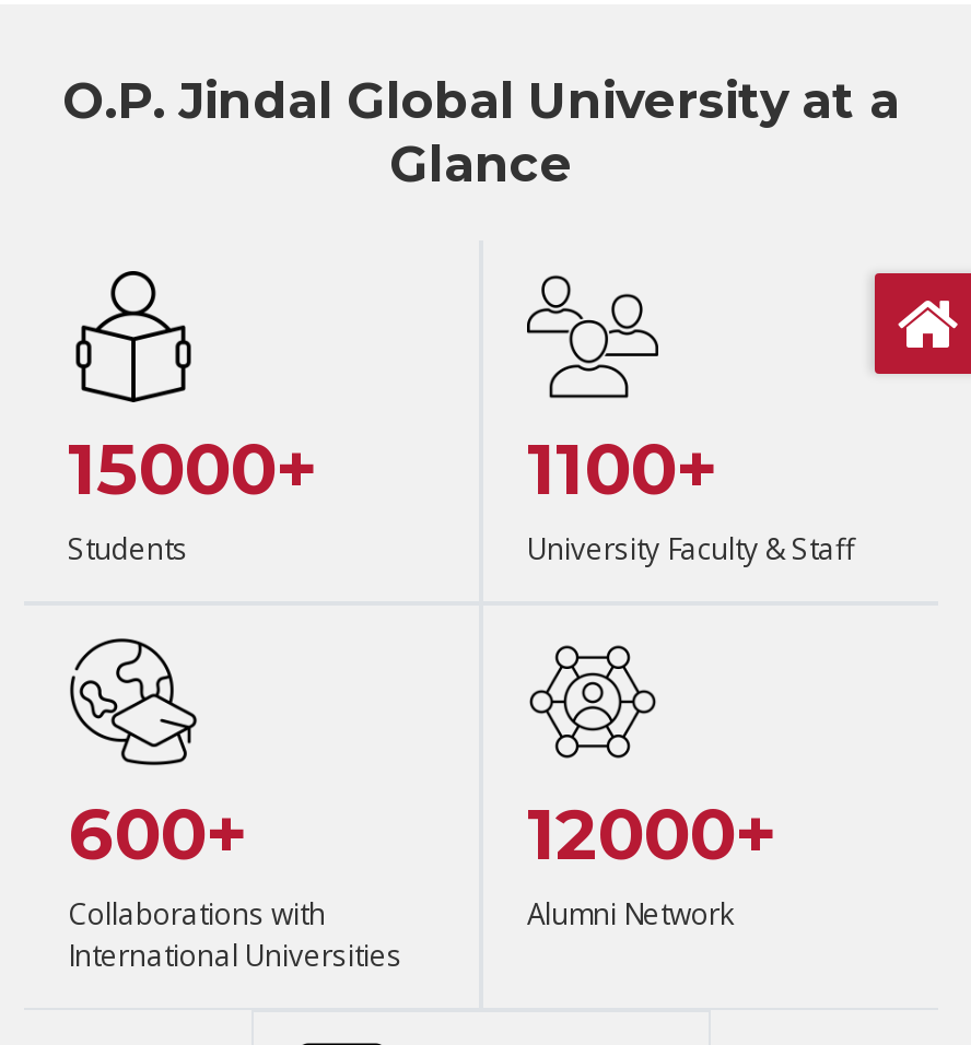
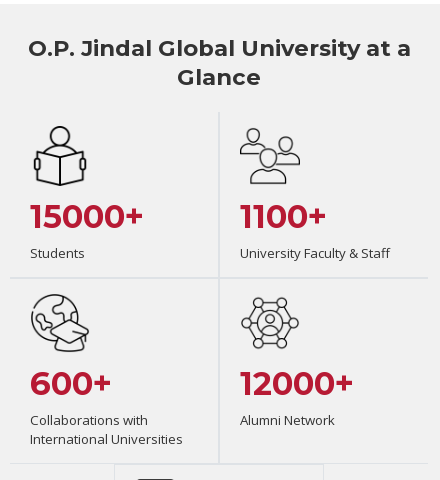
- [image]
